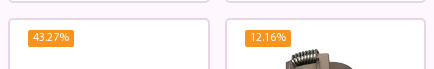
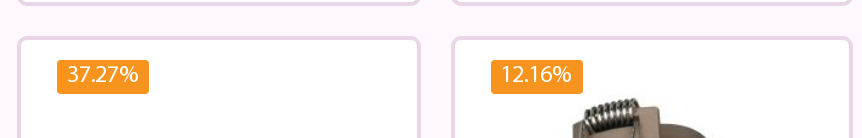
- 43.27%
+ 37.27%
